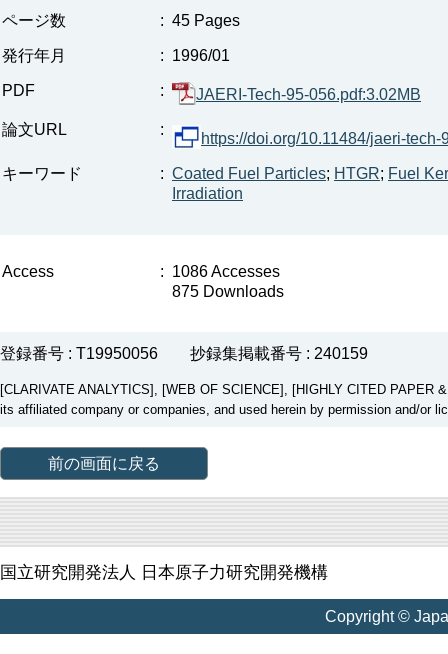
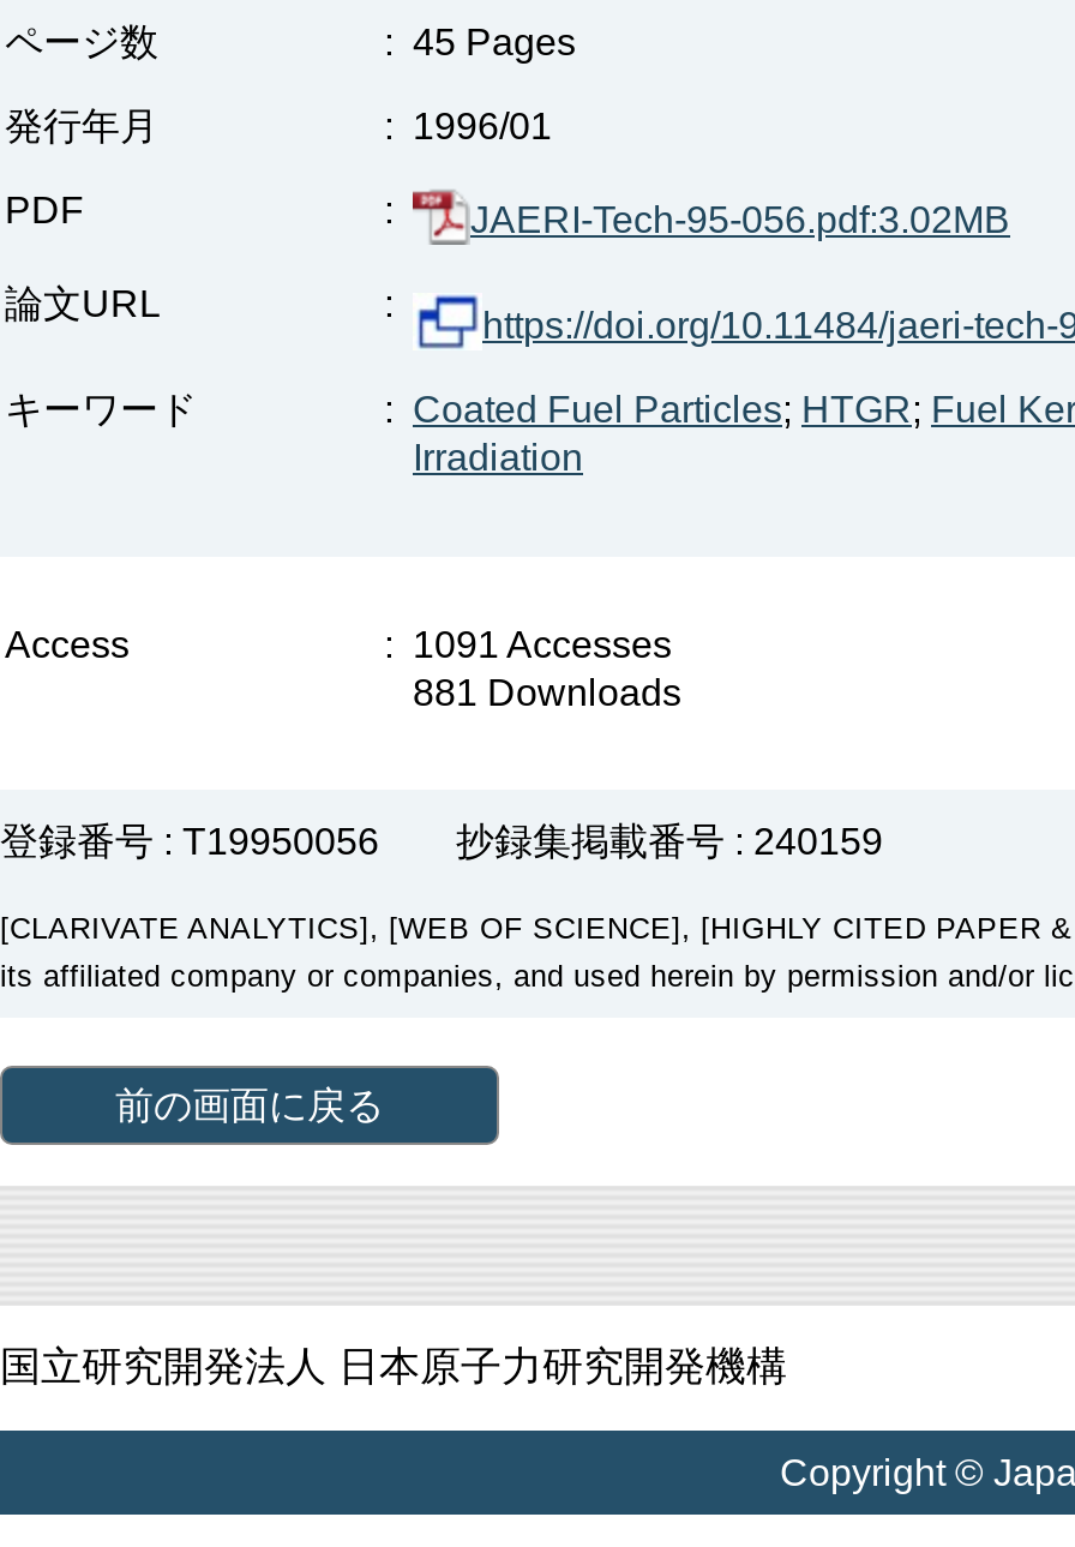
- : 1086 Accesses
+ : 1091 Accesses

- 875 Downloads
+ 881 Downloads
